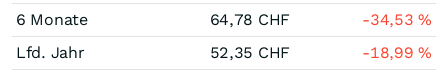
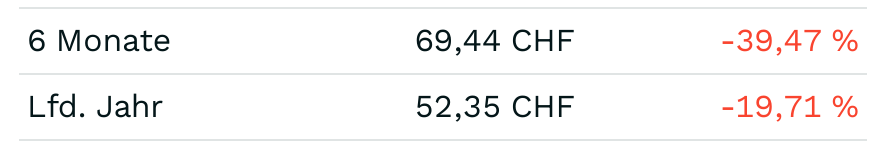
- 64,78 CHF
+ 69,44 CHF

- -34,53%
+ -39,47%

- -18,99%
+ -19,71%
